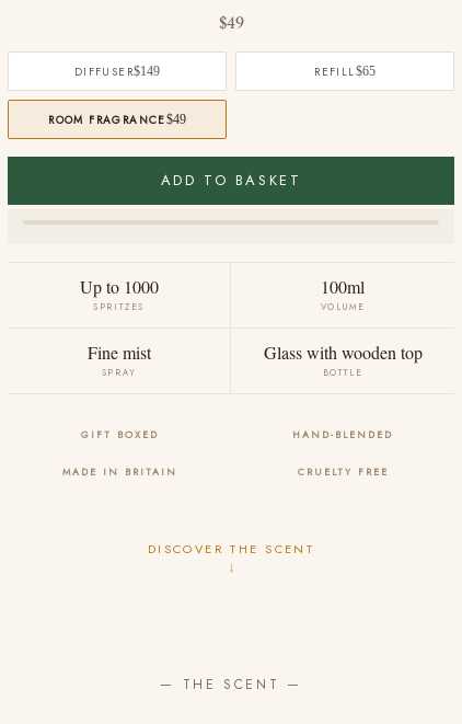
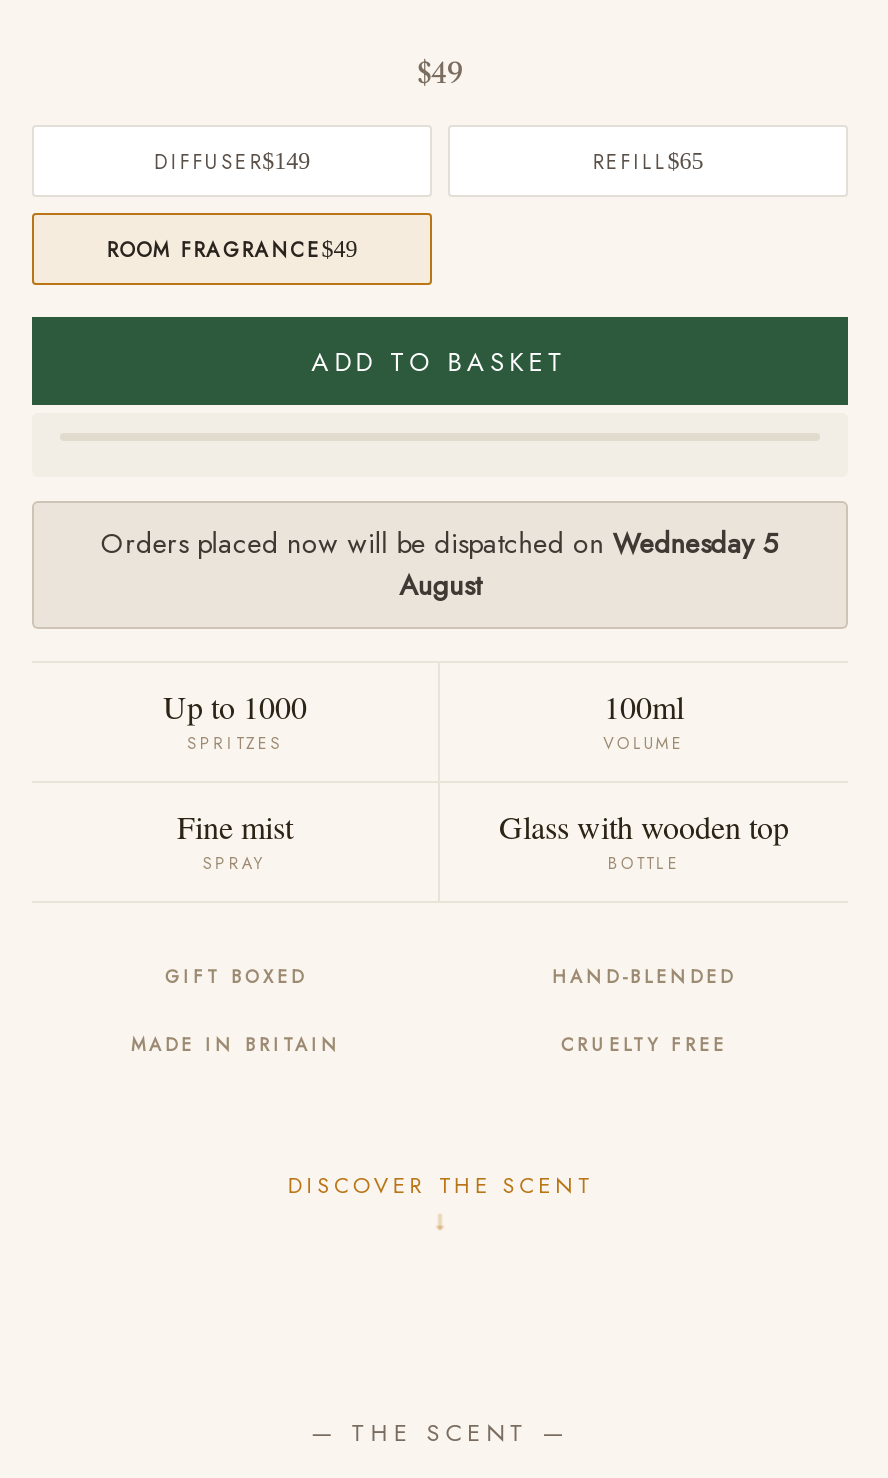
+ Orders placed now will be dispatched on Wednesday 5
+ August
